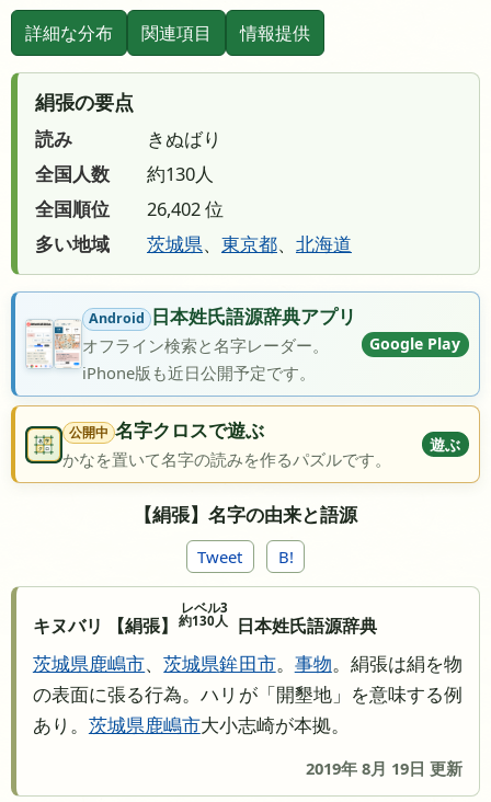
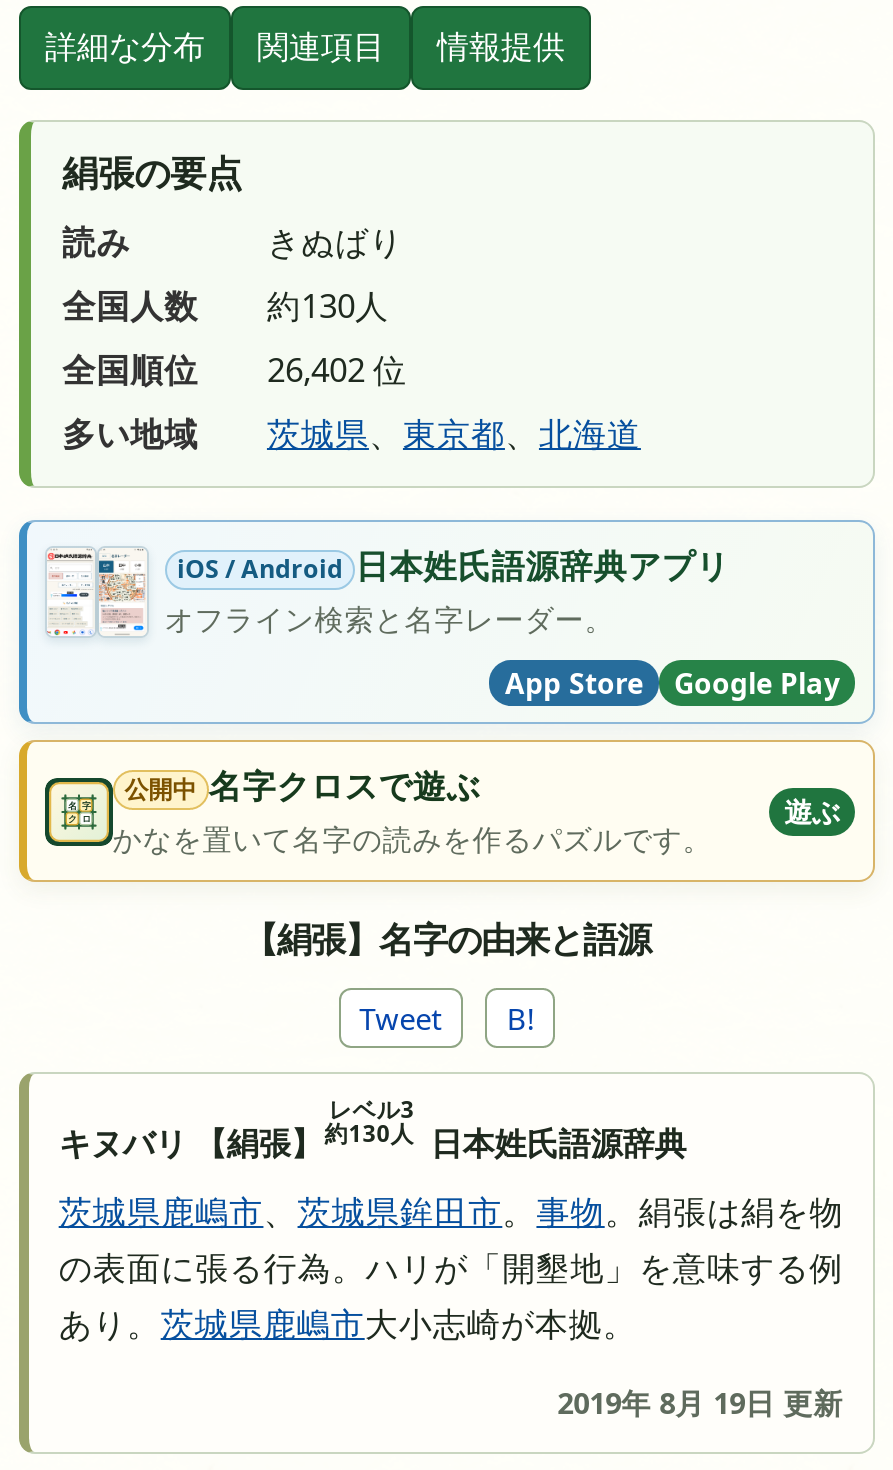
- [image]
- Android 日本姓氏語源辞典アプリ
+ [image]
+ iOS / Android 日本姓氏語源辞典アプリ

moved down: Google Play

- iPhone版も近日公開予定です。
+ App Store
